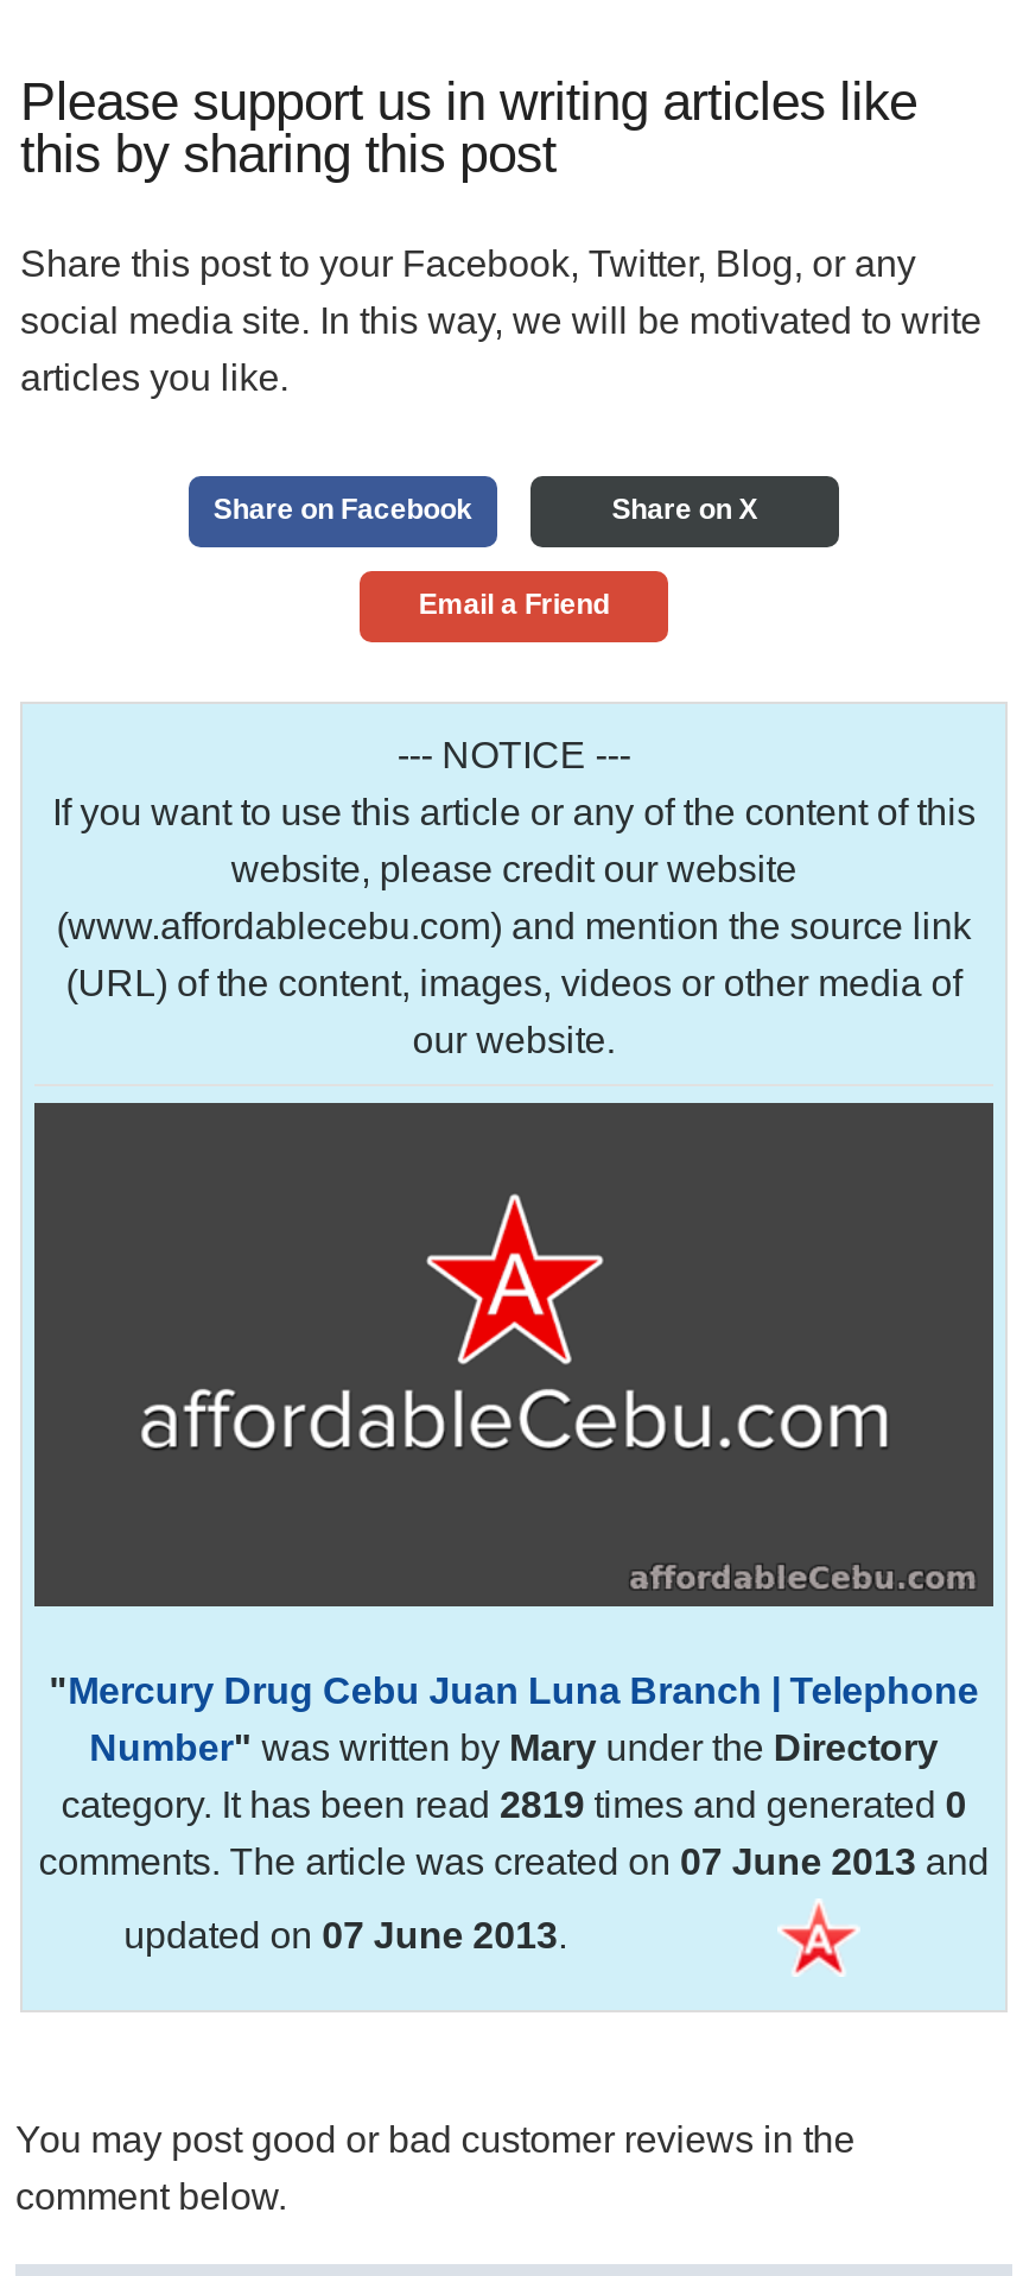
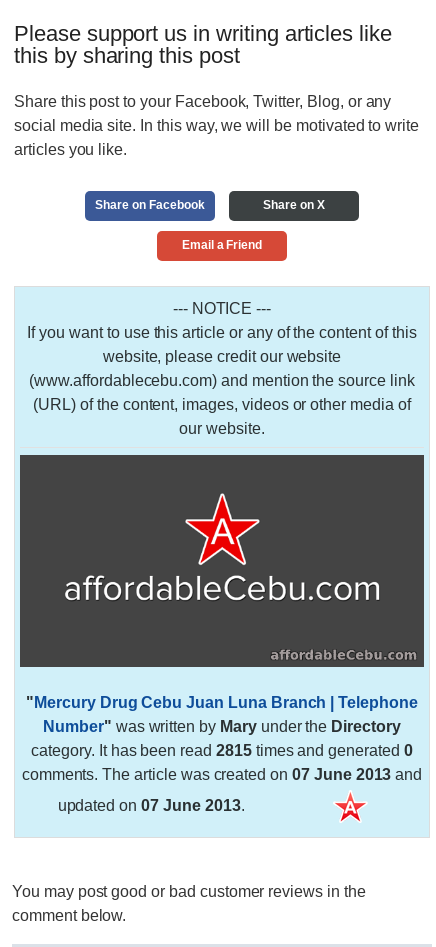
- category. It has been read 2819 times and generated 0
+ category. It has been read 2815 times and generated 0
